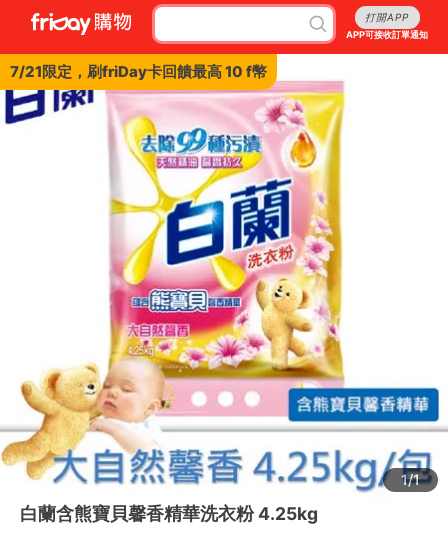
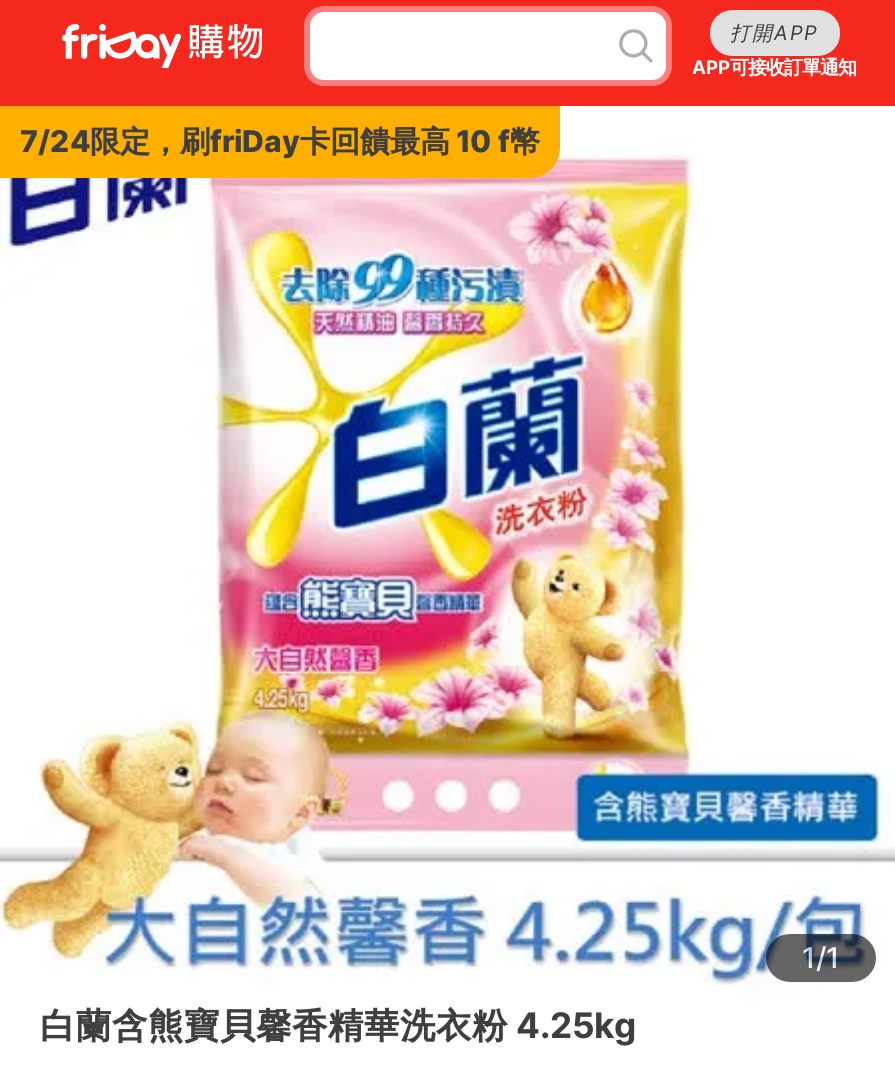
- 7/21限定，刷friDay卡回饋最高 10 f幣
+ 7/24限定，刷friDay卡回饋最高 10 f幣
